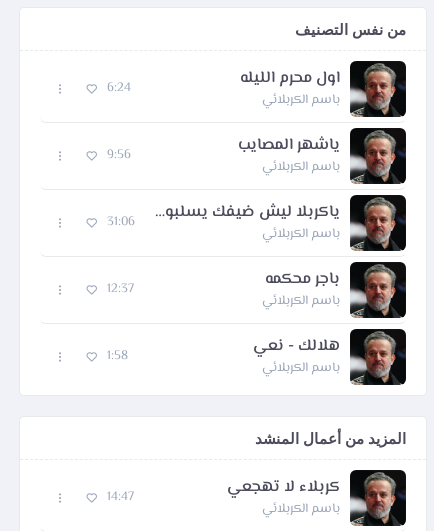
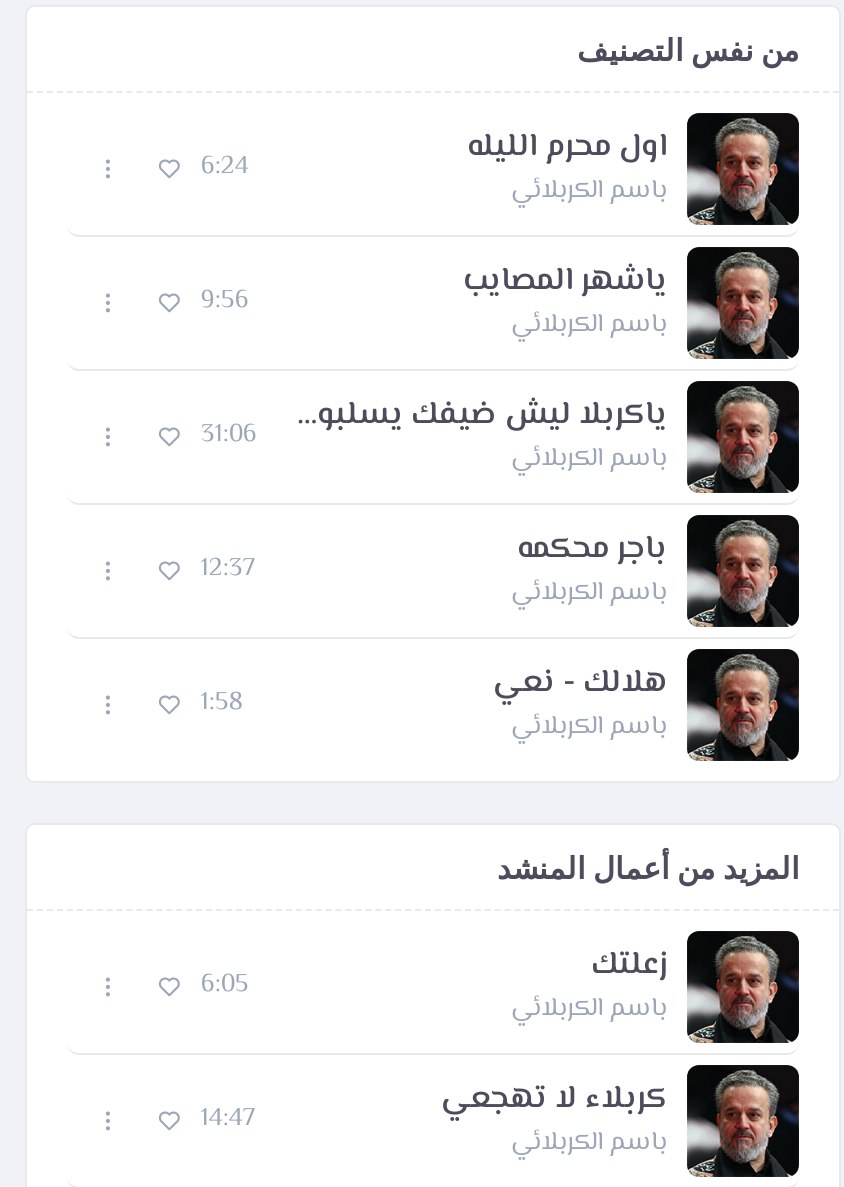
+ 6:05

+ زعلتك
+ باسم الكربلائي
